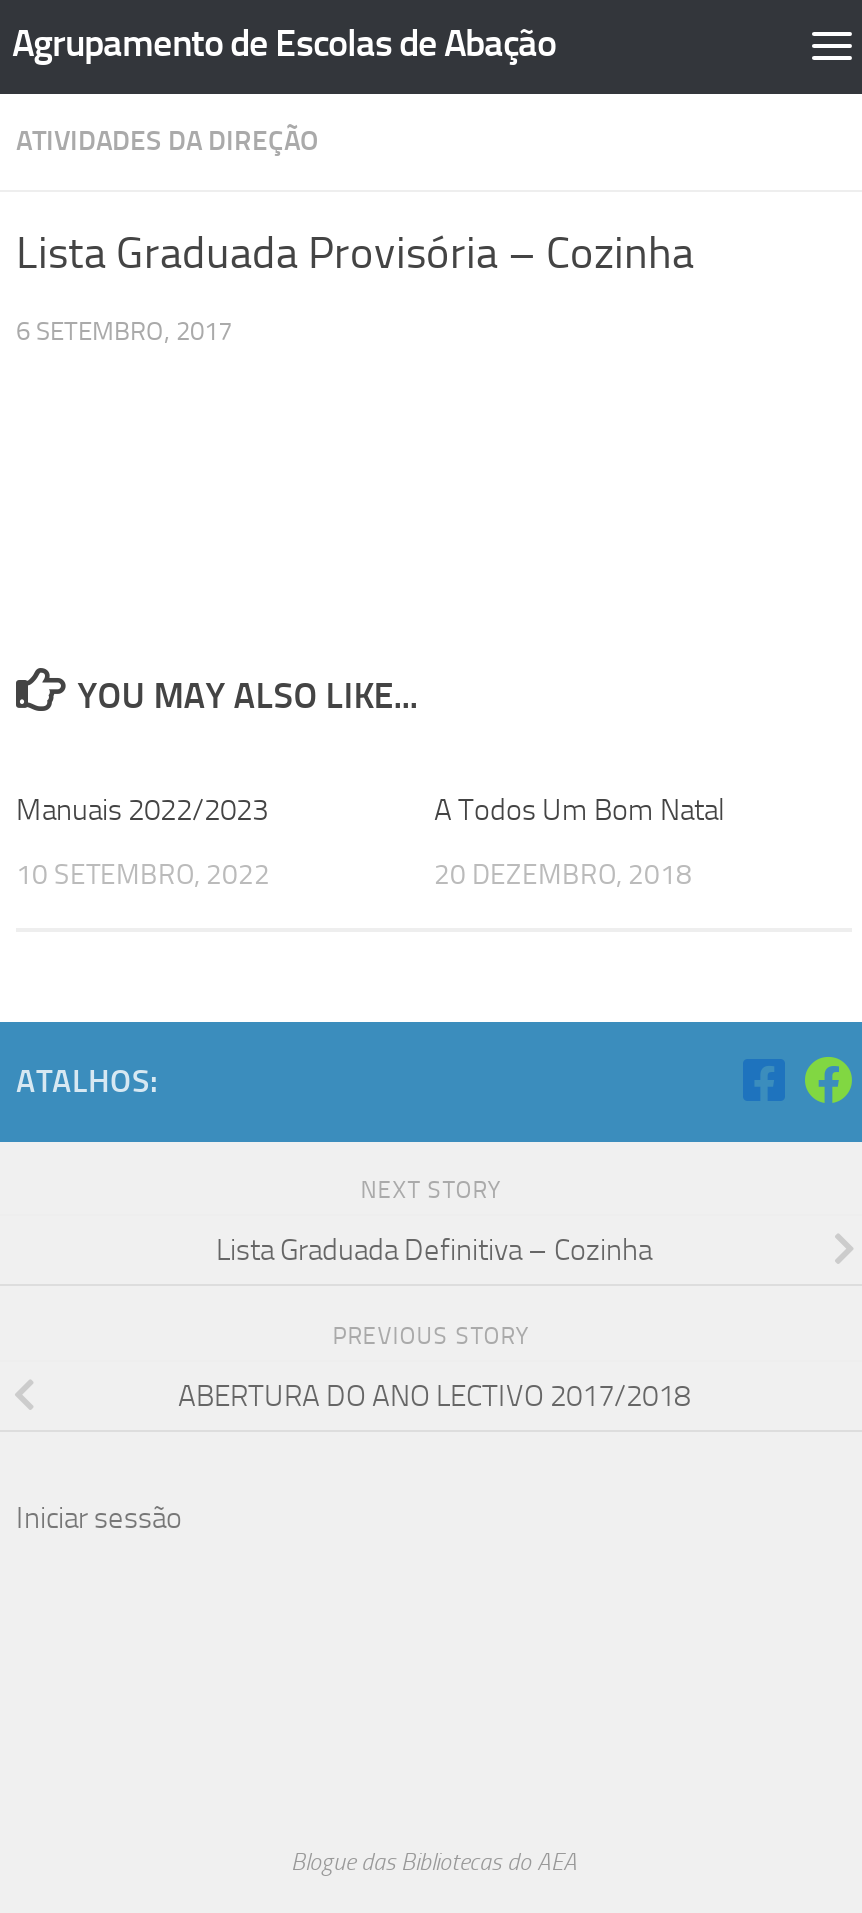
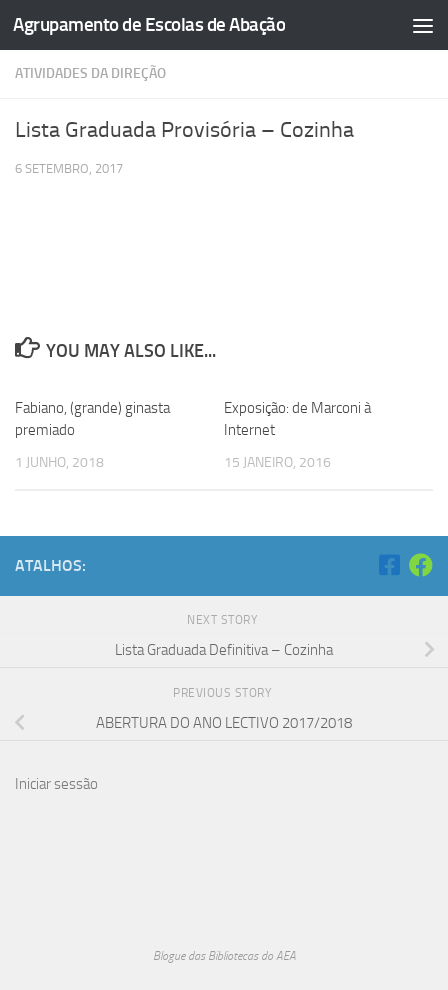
- Manuais 2022/2023
+ Fabiano, (grande) ginasta
+ premiado

- A Todos Um Bom Natal
+ Exposição: de Marconi à
+ Internet

- 10 SETEMBRO, 2022
+ 1 JUNHO, 2018

- 20 DEZEMBRO, 2018
+ 15 JANEIRO, 2016
